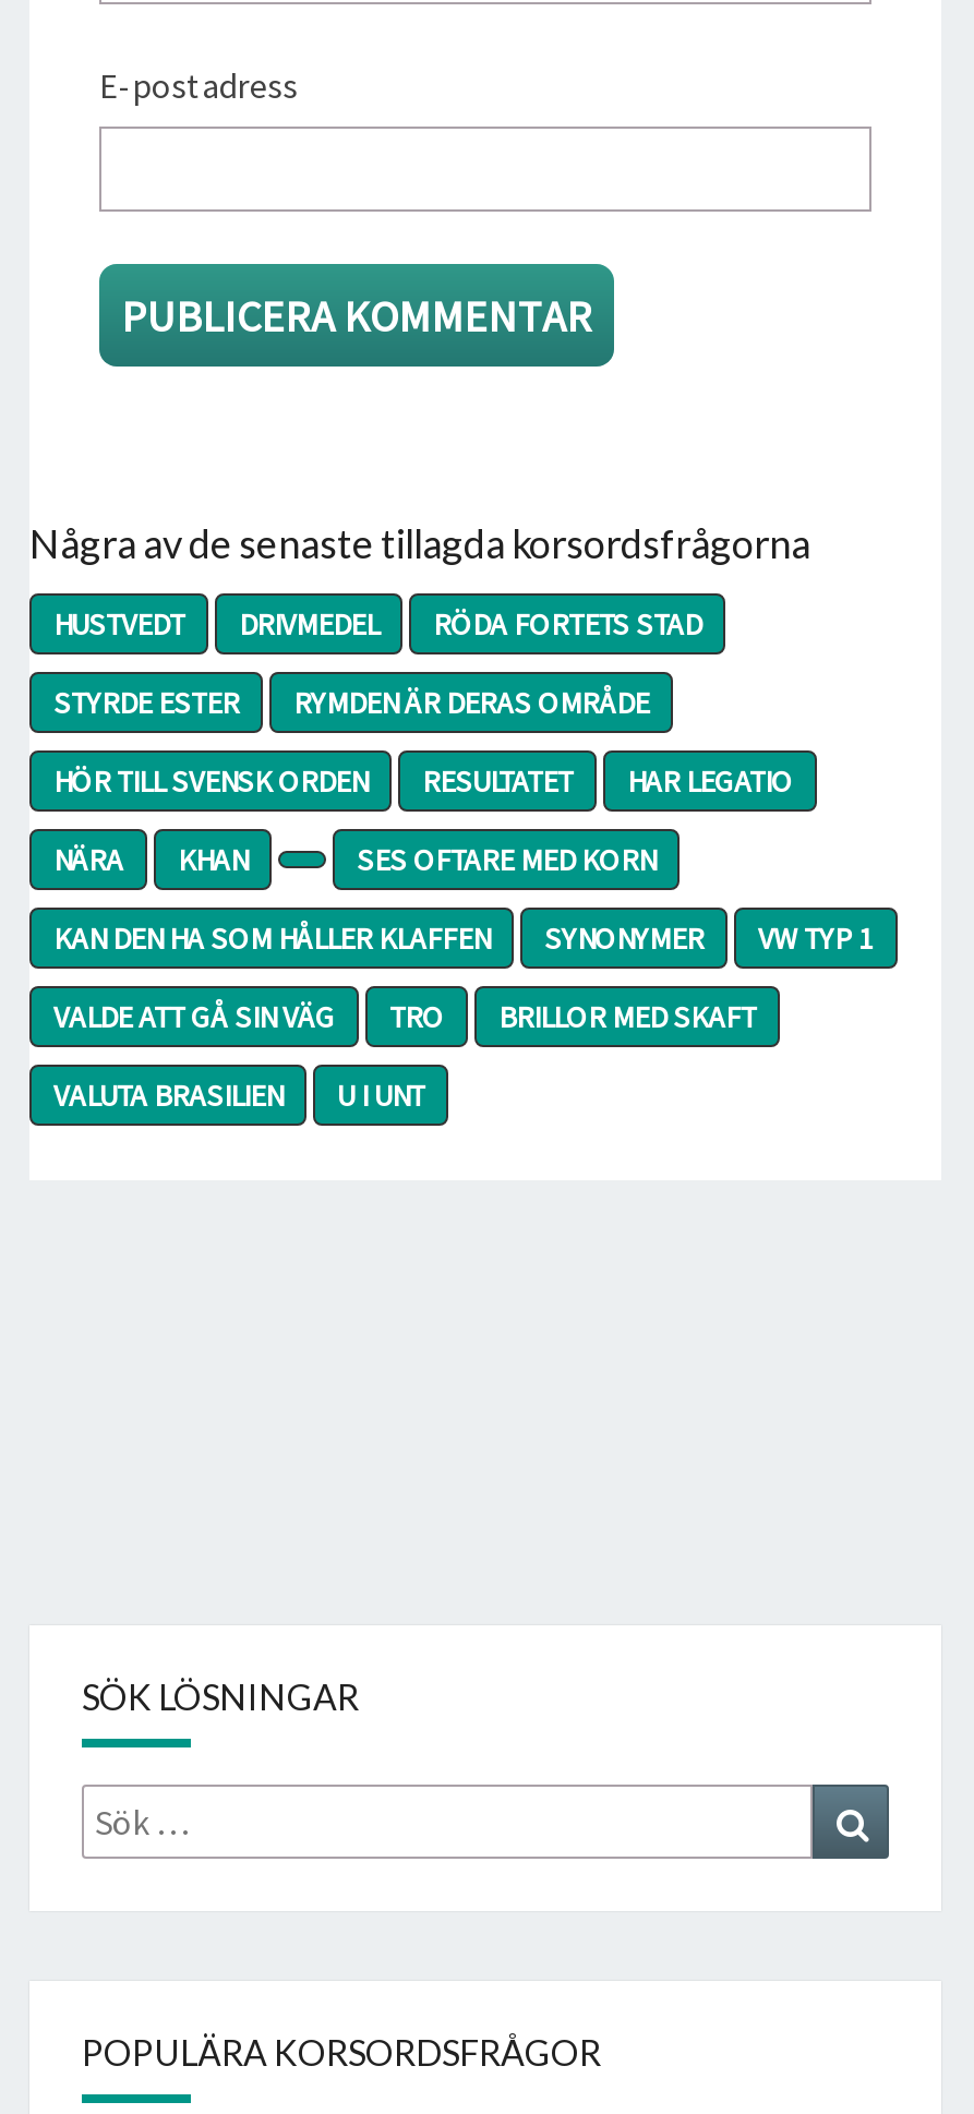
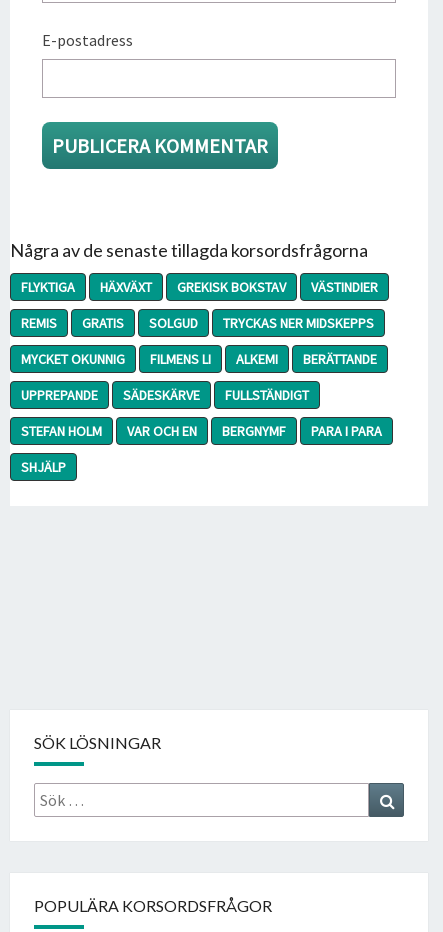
- HUSTVEDT
- DRIVMEDEL
- RÖDA FORTETS STAD
- STYRDE ESTER
- RYMDEN ÄR DERAS OMRÅDE
- HÖR TILL SVENSK ORDEN
- RESULTATET
- HAR LEGATIO
- NÄRA
- KHAN
- SES OFTARE MED KORN
- KAN DEN HA SOM HÅLLER KLAFFEN
- SYNONYMER
- VW TYP 1
- VALDE ATT GÅ SIN VÄG
- TRO
- BRILLOR MED SKAFT
- VALUTA BRASILIEN
- U I UNT
+ FLYKTIGA
+ HÄXVÄXT
+ GREKISK BOKSTAV
+ VÄSTINDIER
+ REMIS
+ GRATIS
+ SOLGUD
+ TRYCKAS NER MIDSKEPPS
+ MYCKET OKUNNIG
+ FILMENS LI
+ ALKEMI
+ BERÄTTANDE
+ UPPREPANDE
+ SÄDESKÄRVE
+ FULLSTÄNDIGT
+ STEFAN HOLM
+ VAR OCH EN
+ BERGNYMF
+ PARA I PARA
+ SHJÄLP
